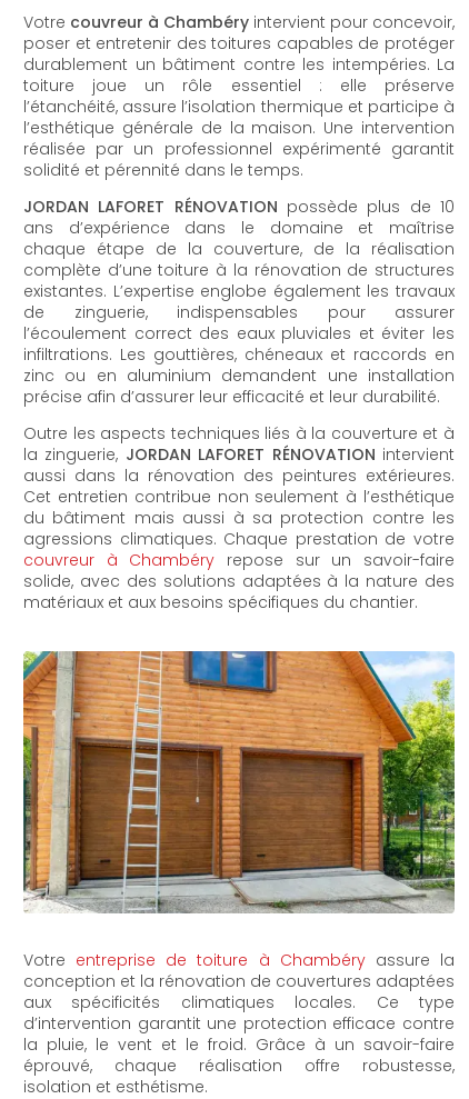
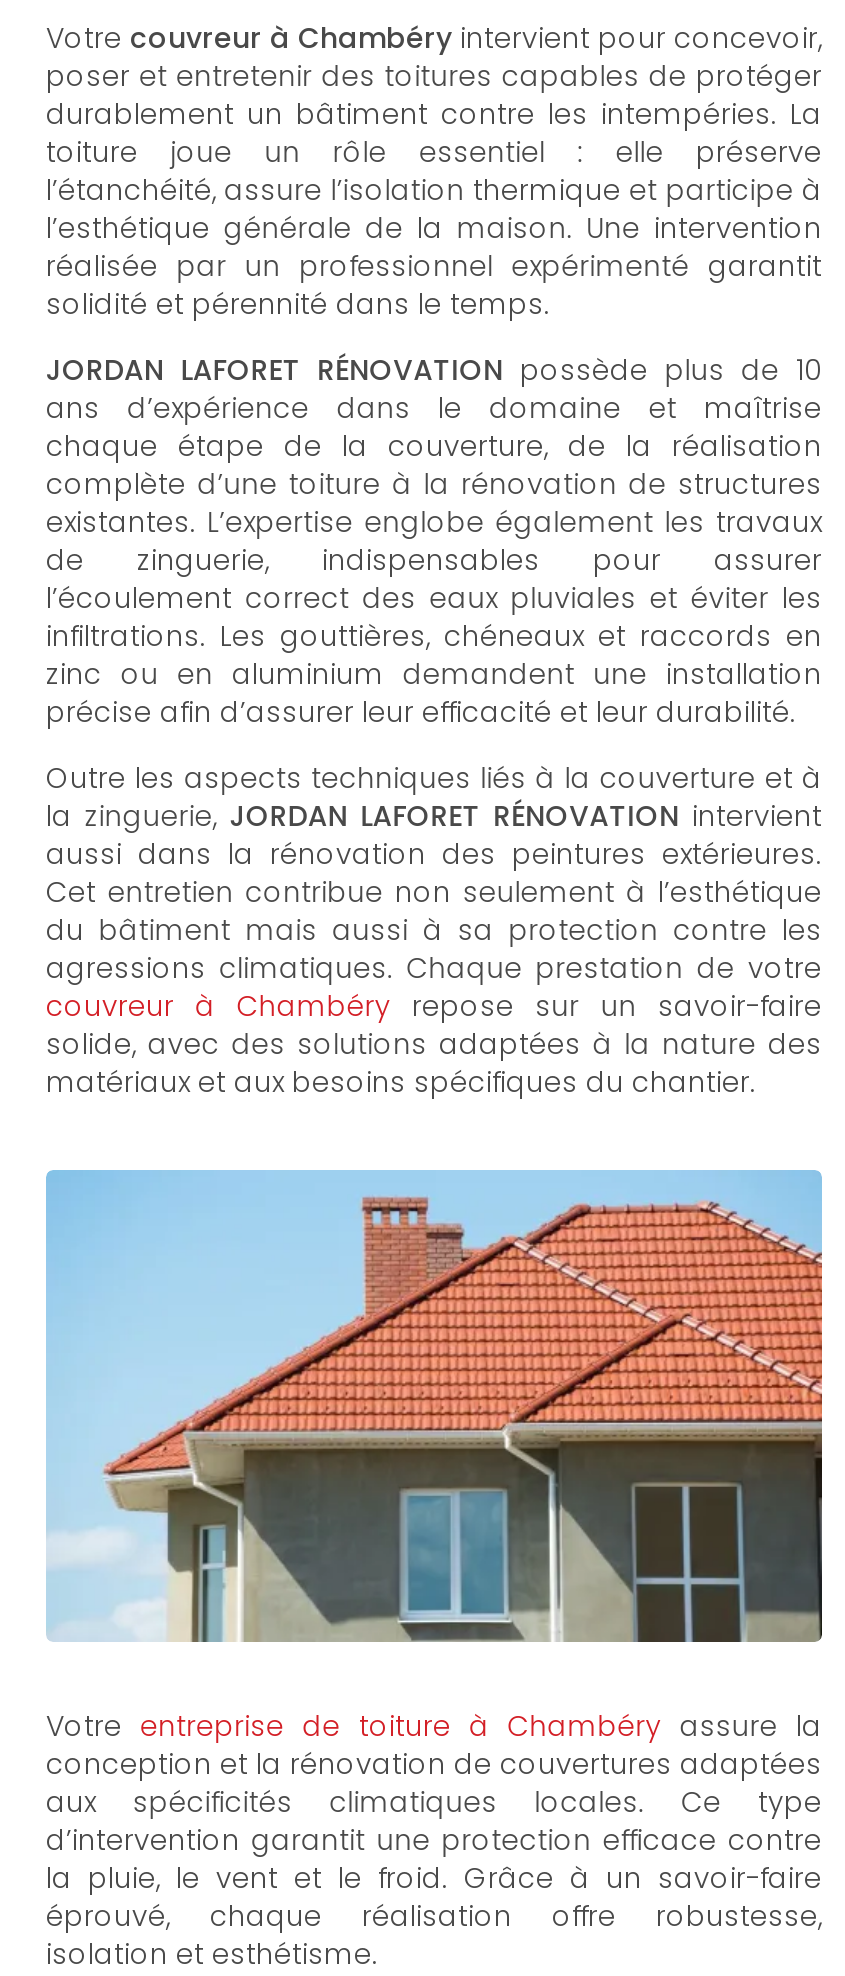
- [image]
+ [image]
